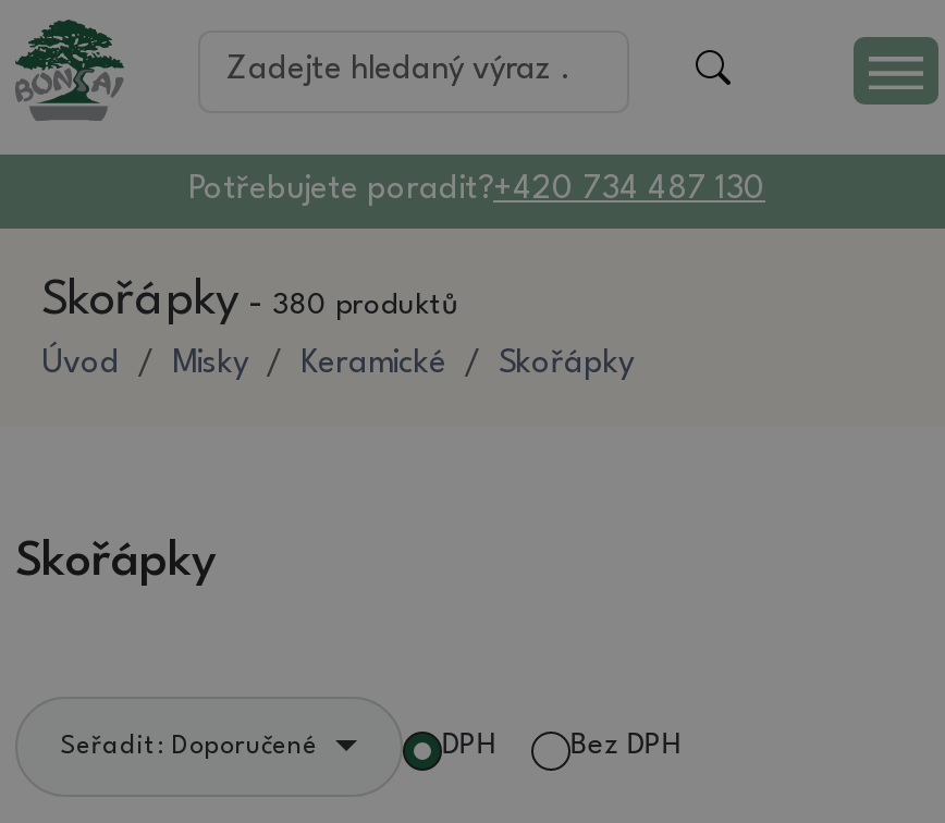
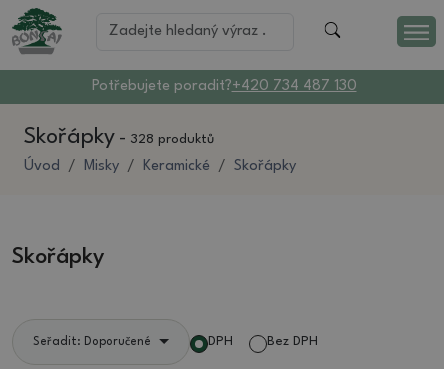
- Skořápky - 380 produktů
+ Skořápky - 328 produktů
